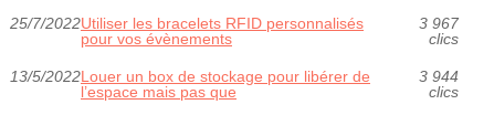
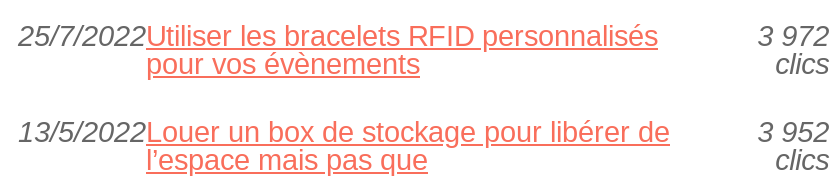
- 3 967
+ 3 972

- 3 944
+ 3 952
